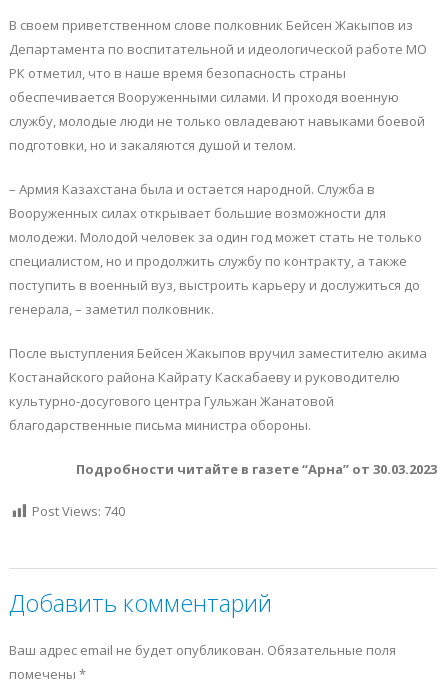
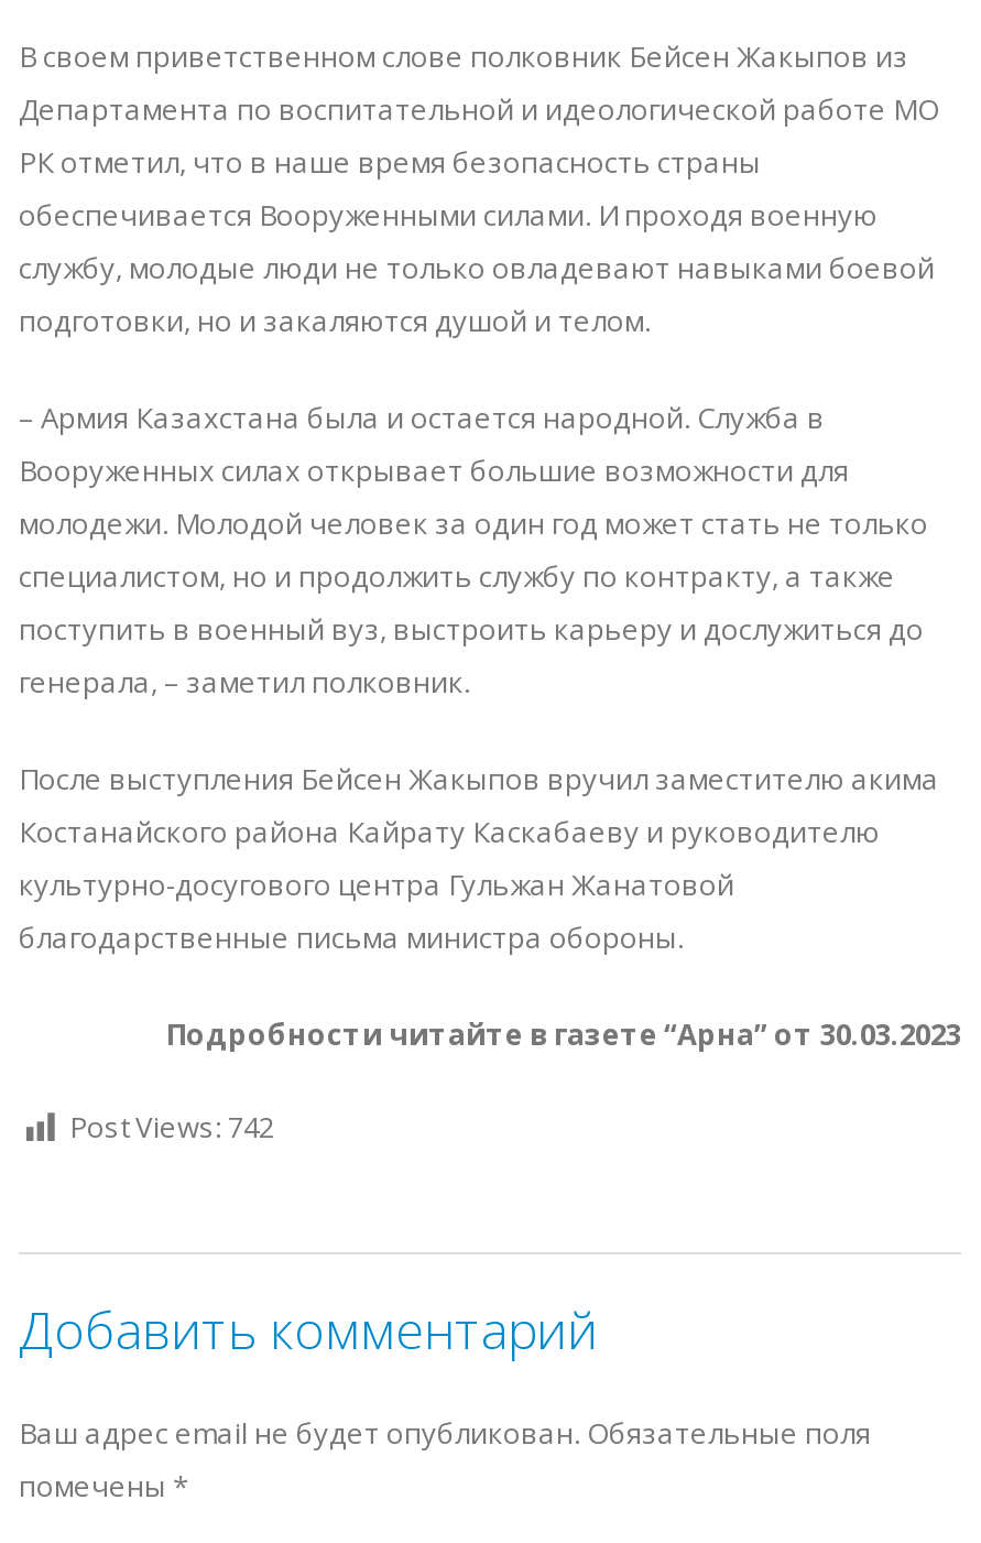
- Post Views: 740
+ Post Views: 742
